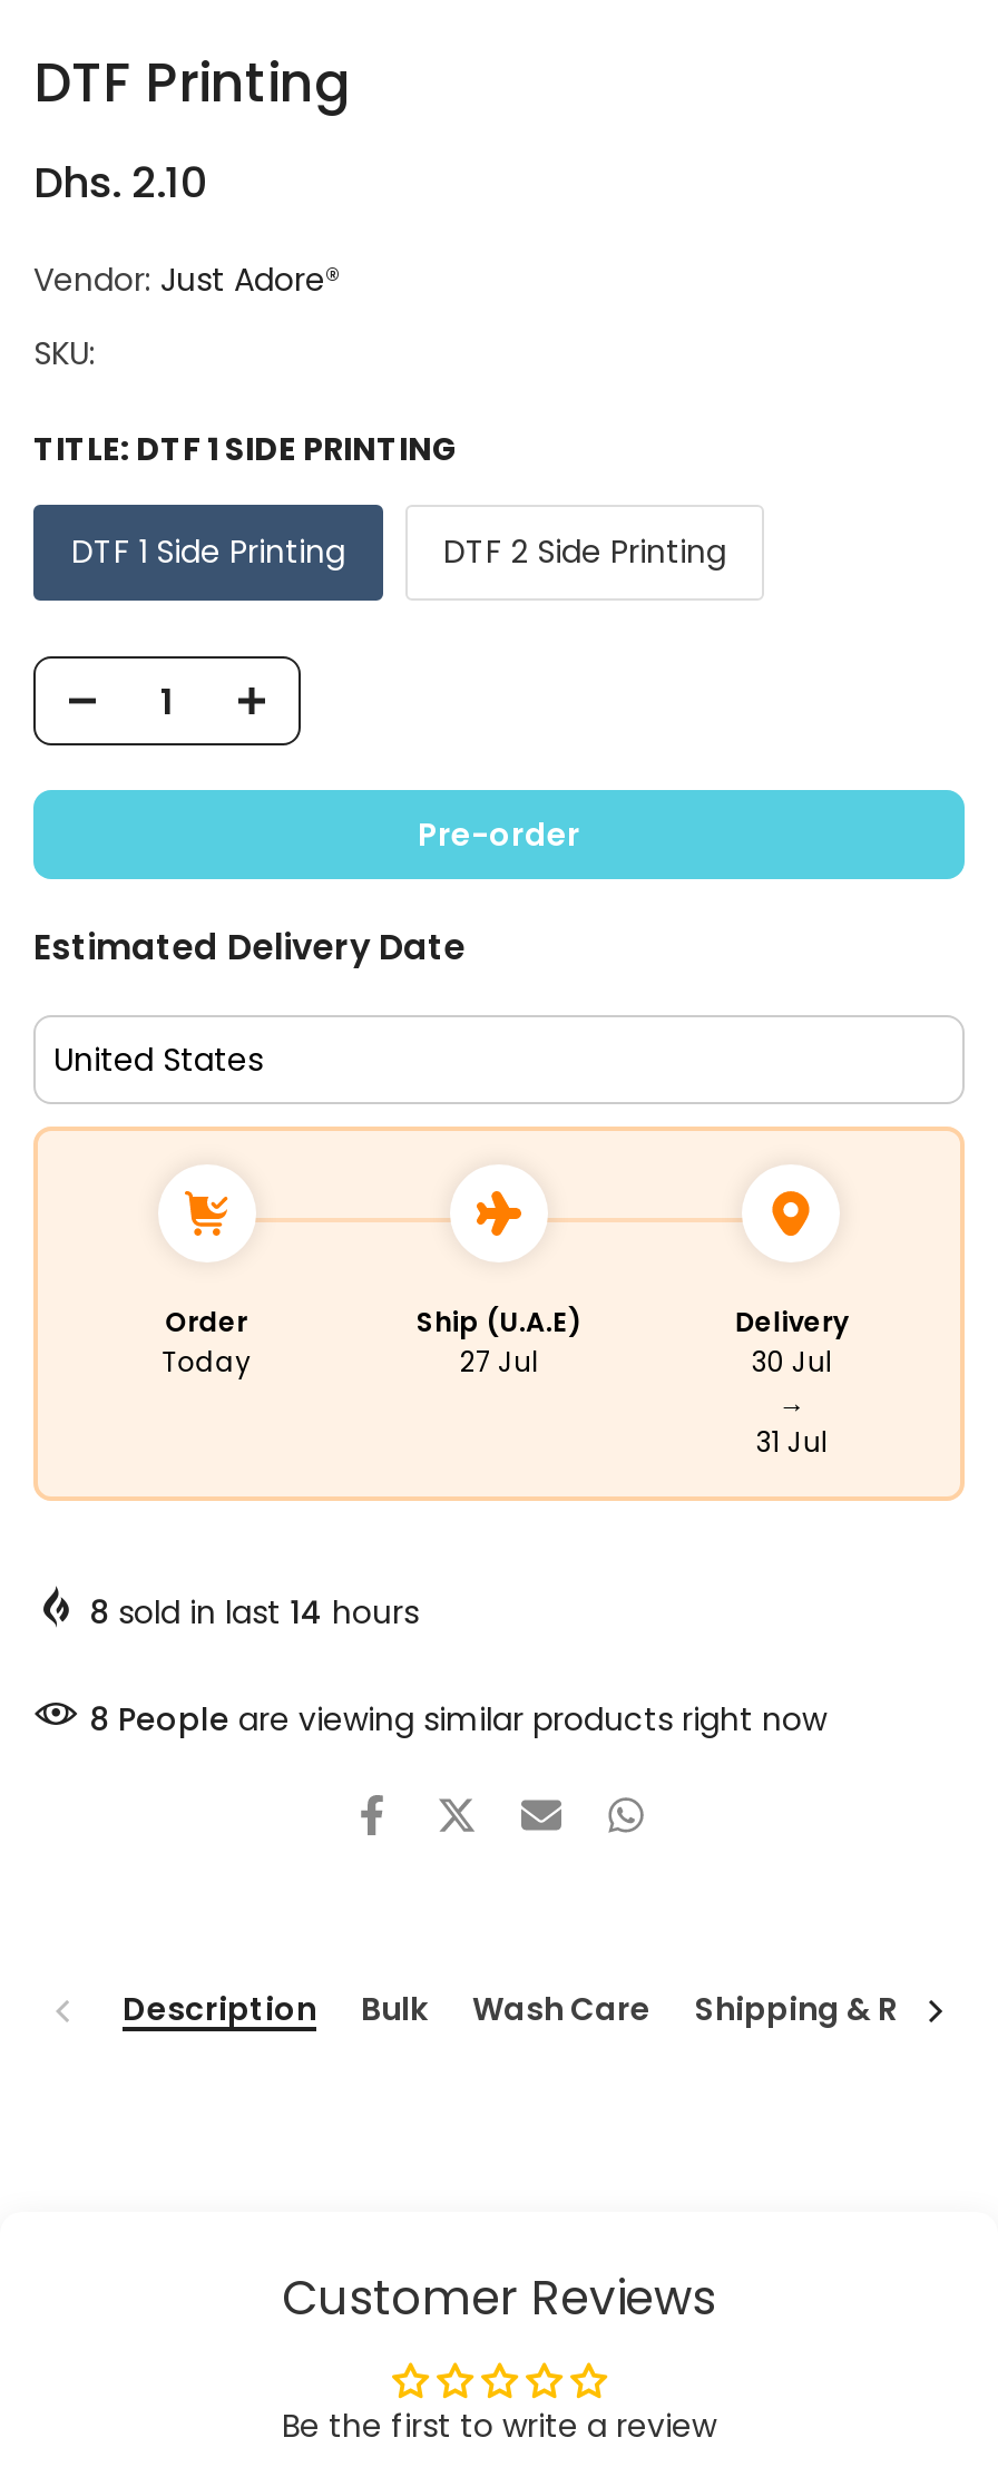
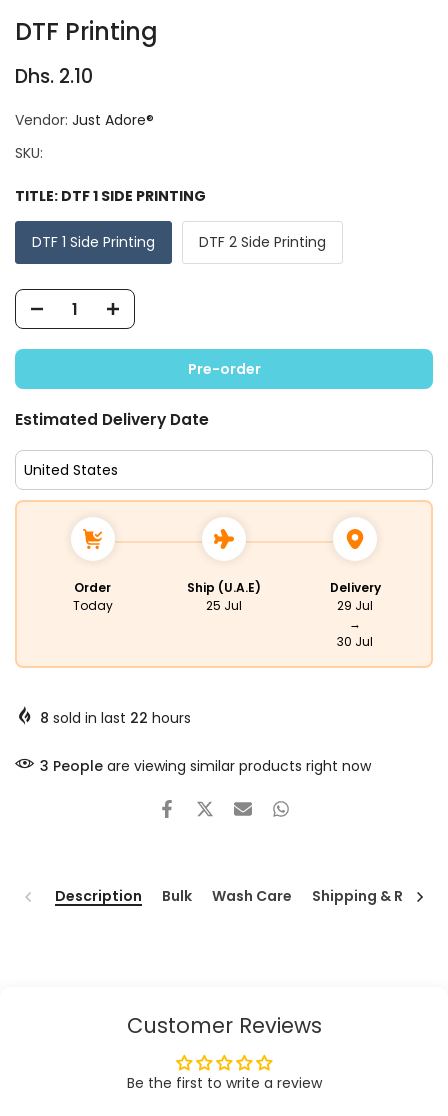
- 27 Jul
+ 25 Jul

- 30 Jul
+ 29 Jul

- 31 Jul
+ 30 Jul

- 8 sold in last 14 hours
+ 8 sold in last 22 hours

- 8 People are viewing similar products right now
+ 3 People are viewing similar products right now
